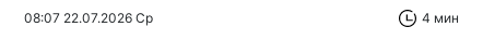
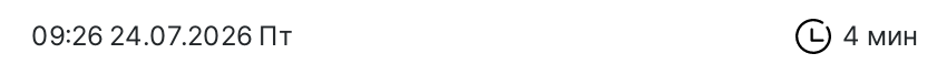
- 08:07 22.07.2026 Ср
+ 09:26 24.07.2026 Пт
